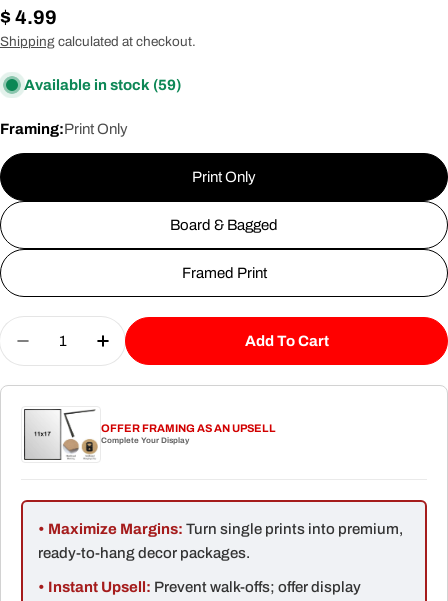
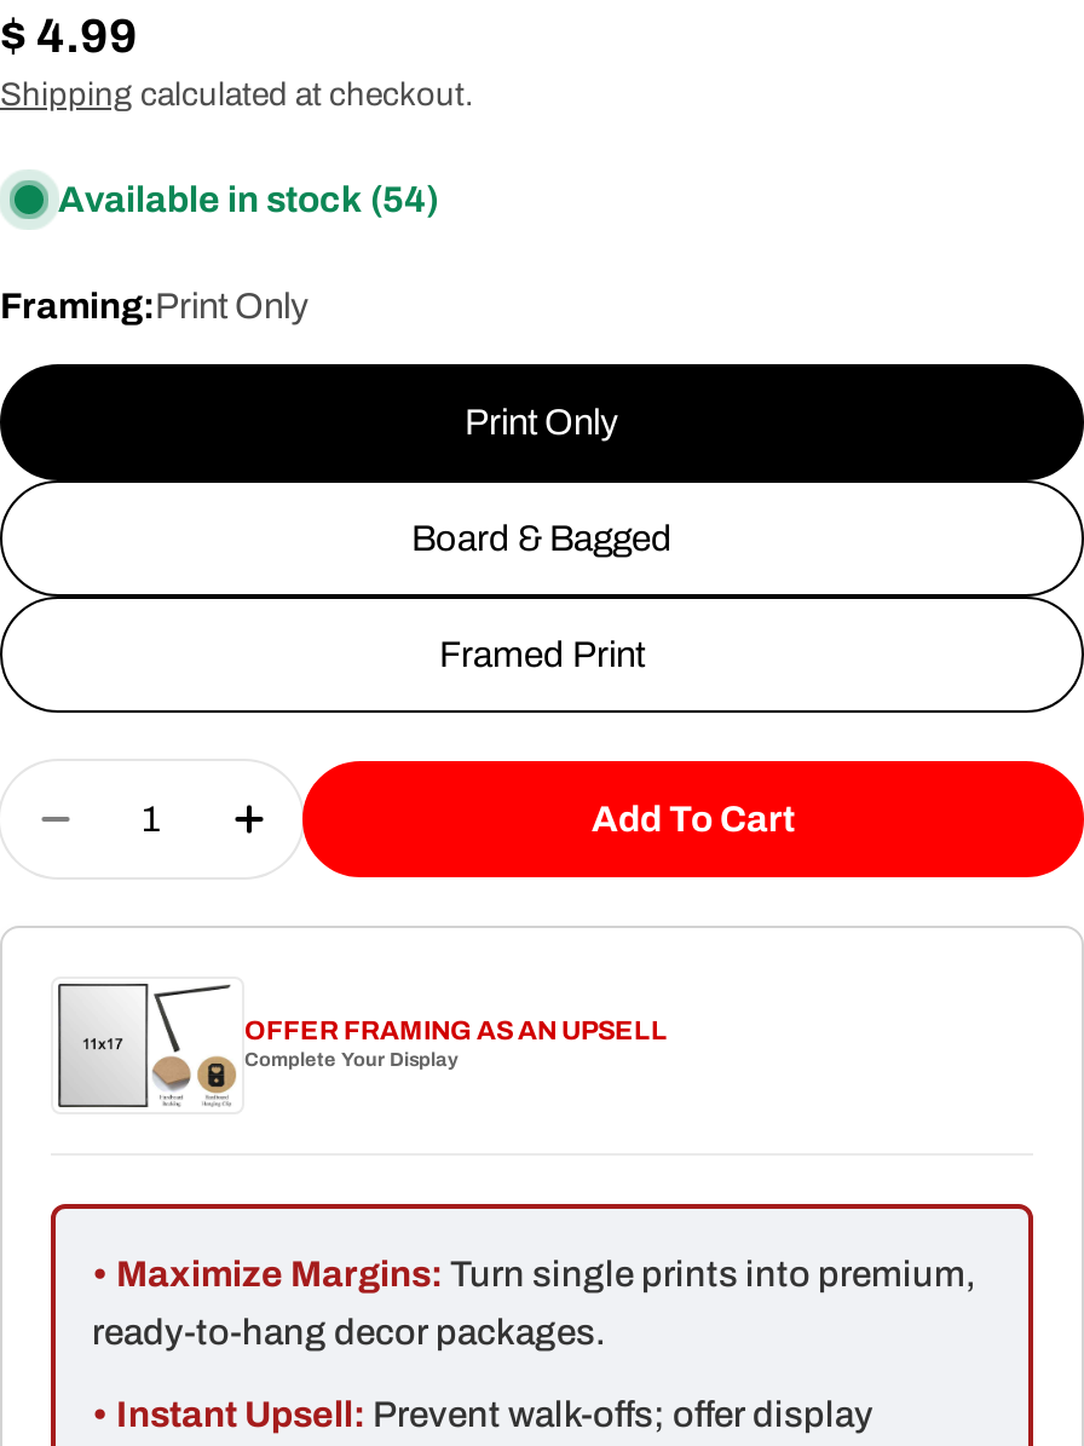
- Available in stock (59)
+ Available in stock (54)
